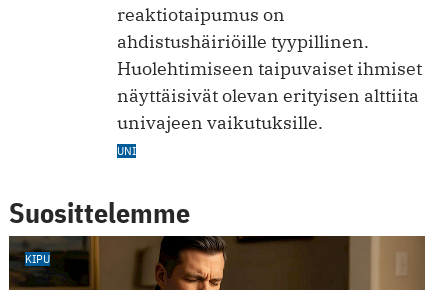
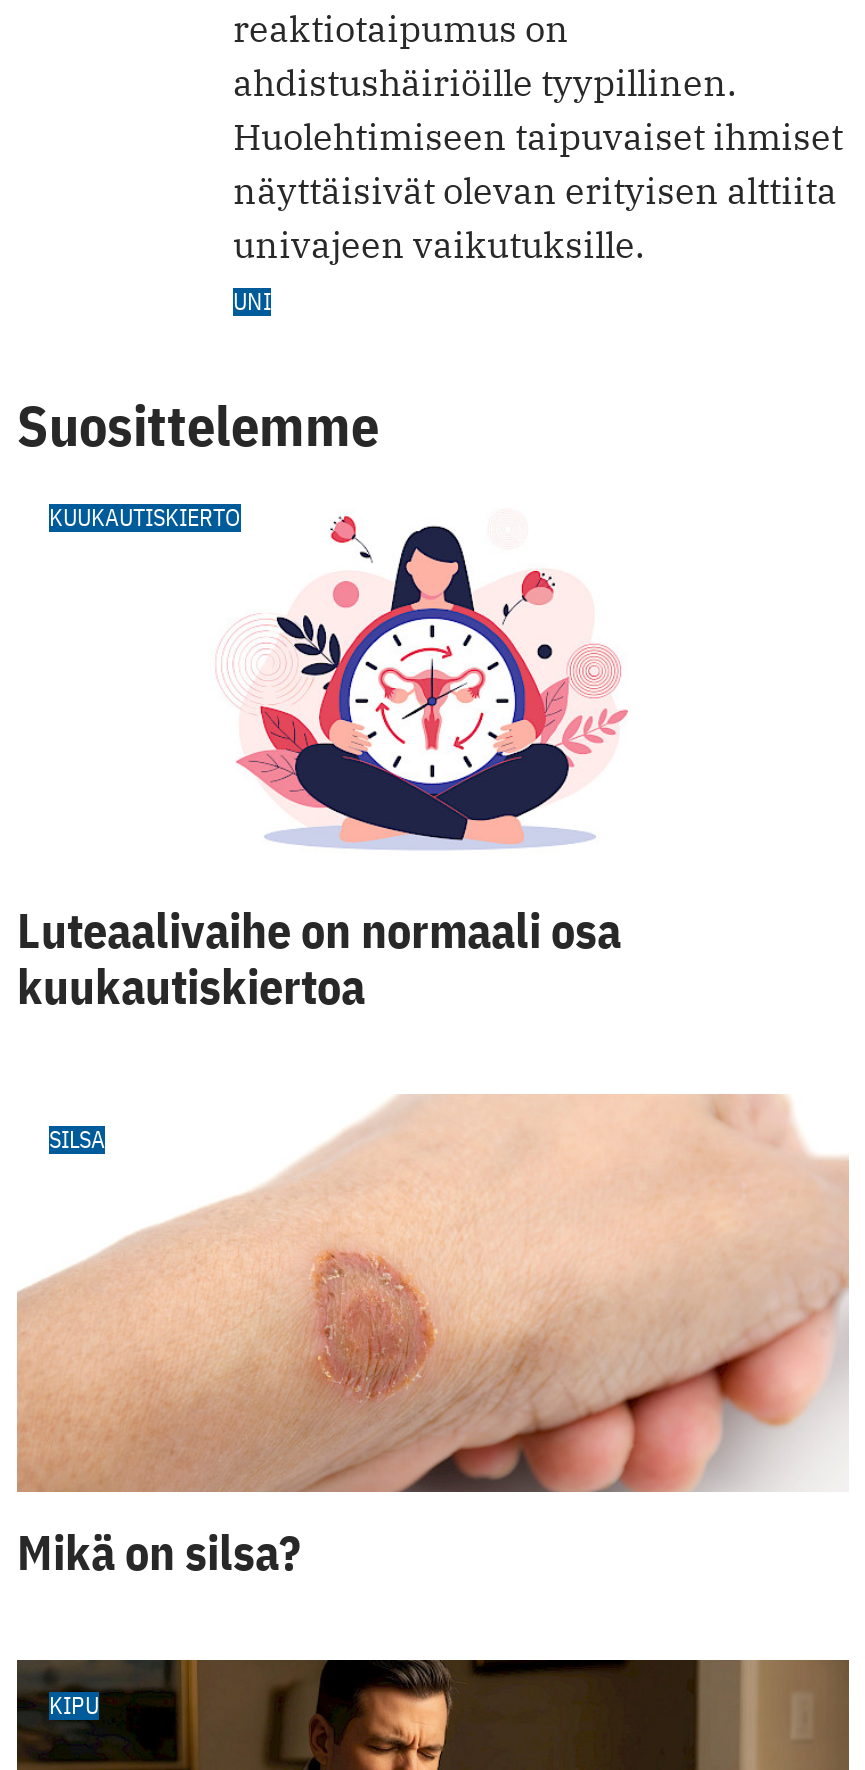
+ [image]
+ Luteaalivaihe on normaali osa
+ kuukautiskiertoa
+ SILSA

+ Mikä on silsa?

+ [image]
+ KUUKAUTISKIERTO
